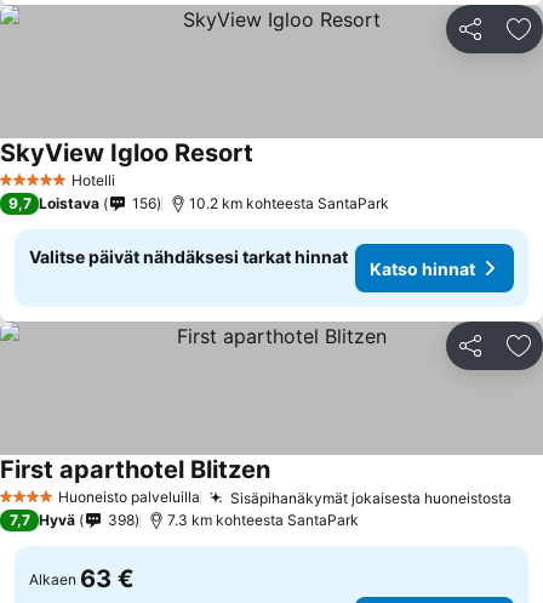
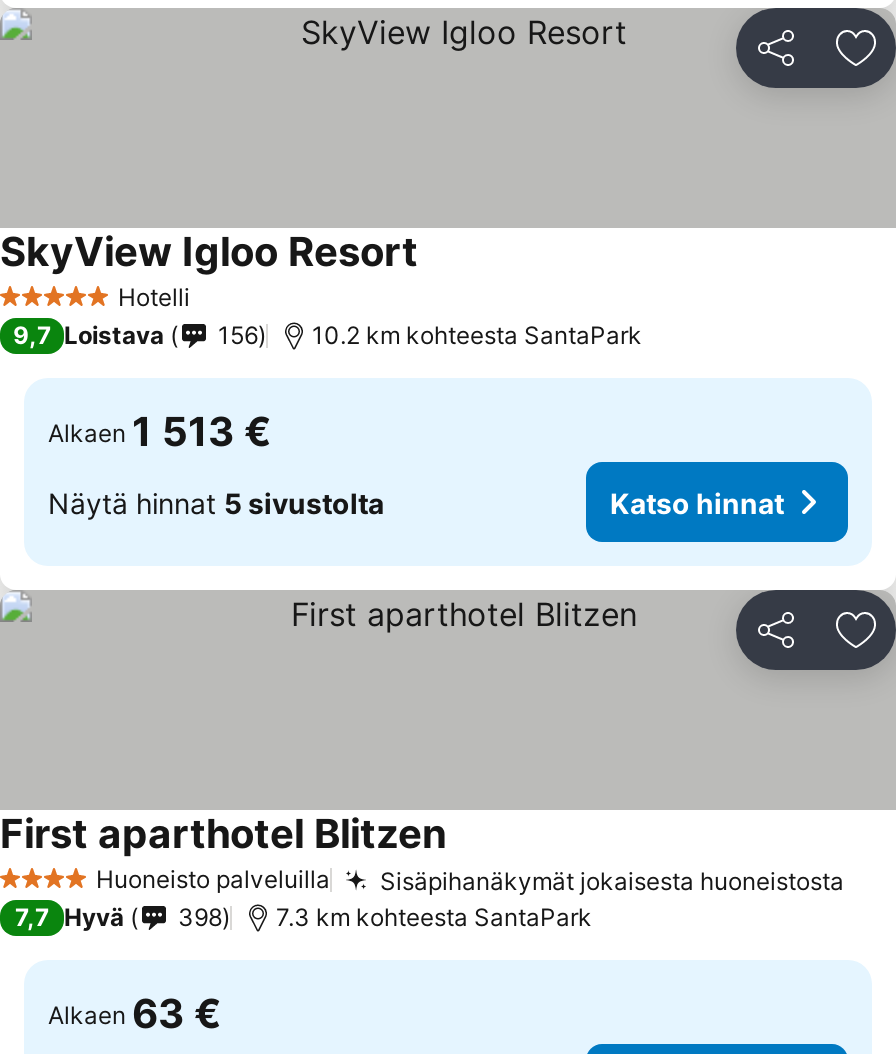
- Valitse päivät nähdäksesi tarkat hinnat
+ Alkaen 1 513 €
+ Näytä hinnat 5 sivustolta
